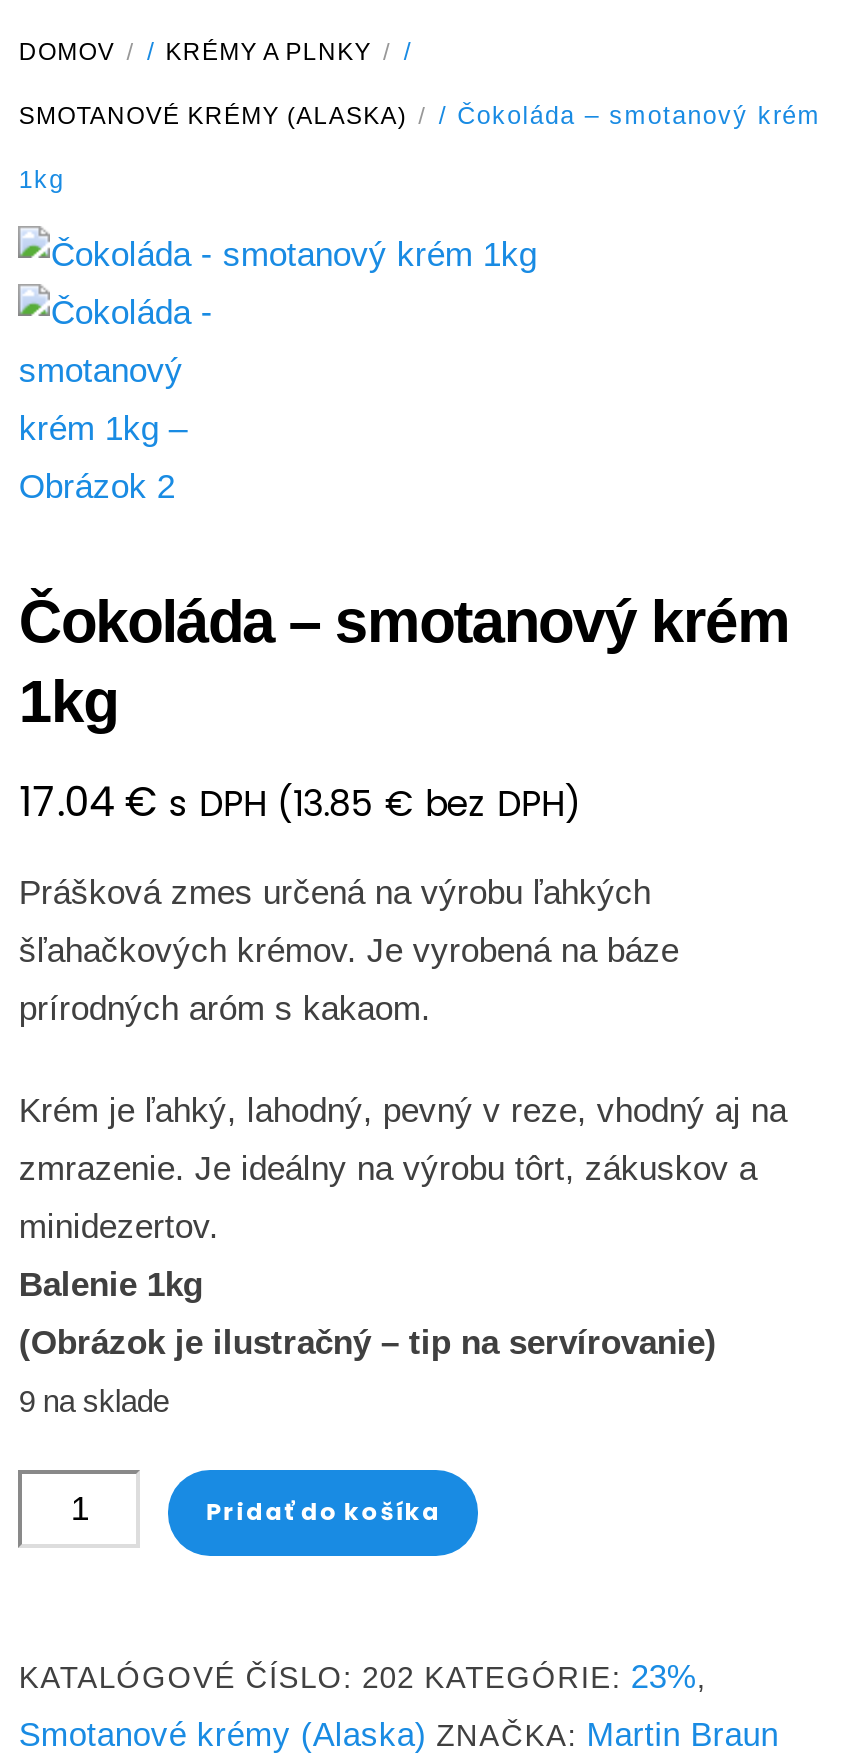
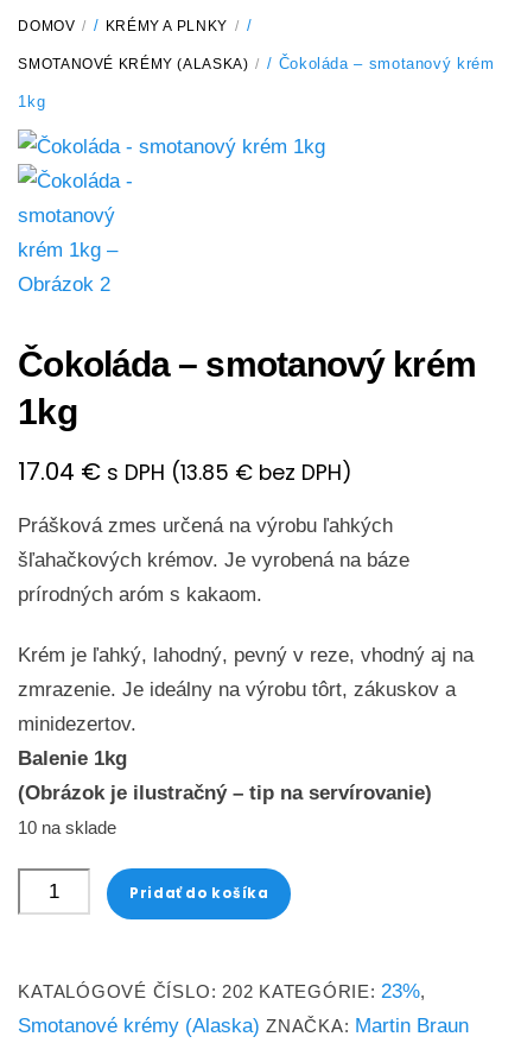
- 9 na sklade
+ 10 na sklade
